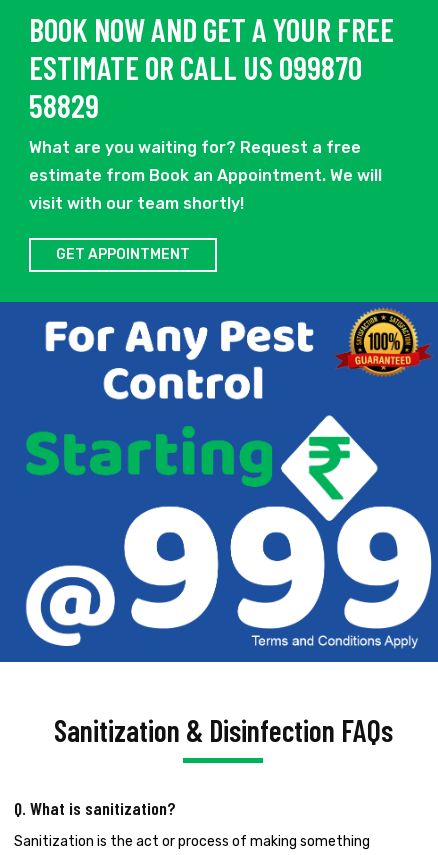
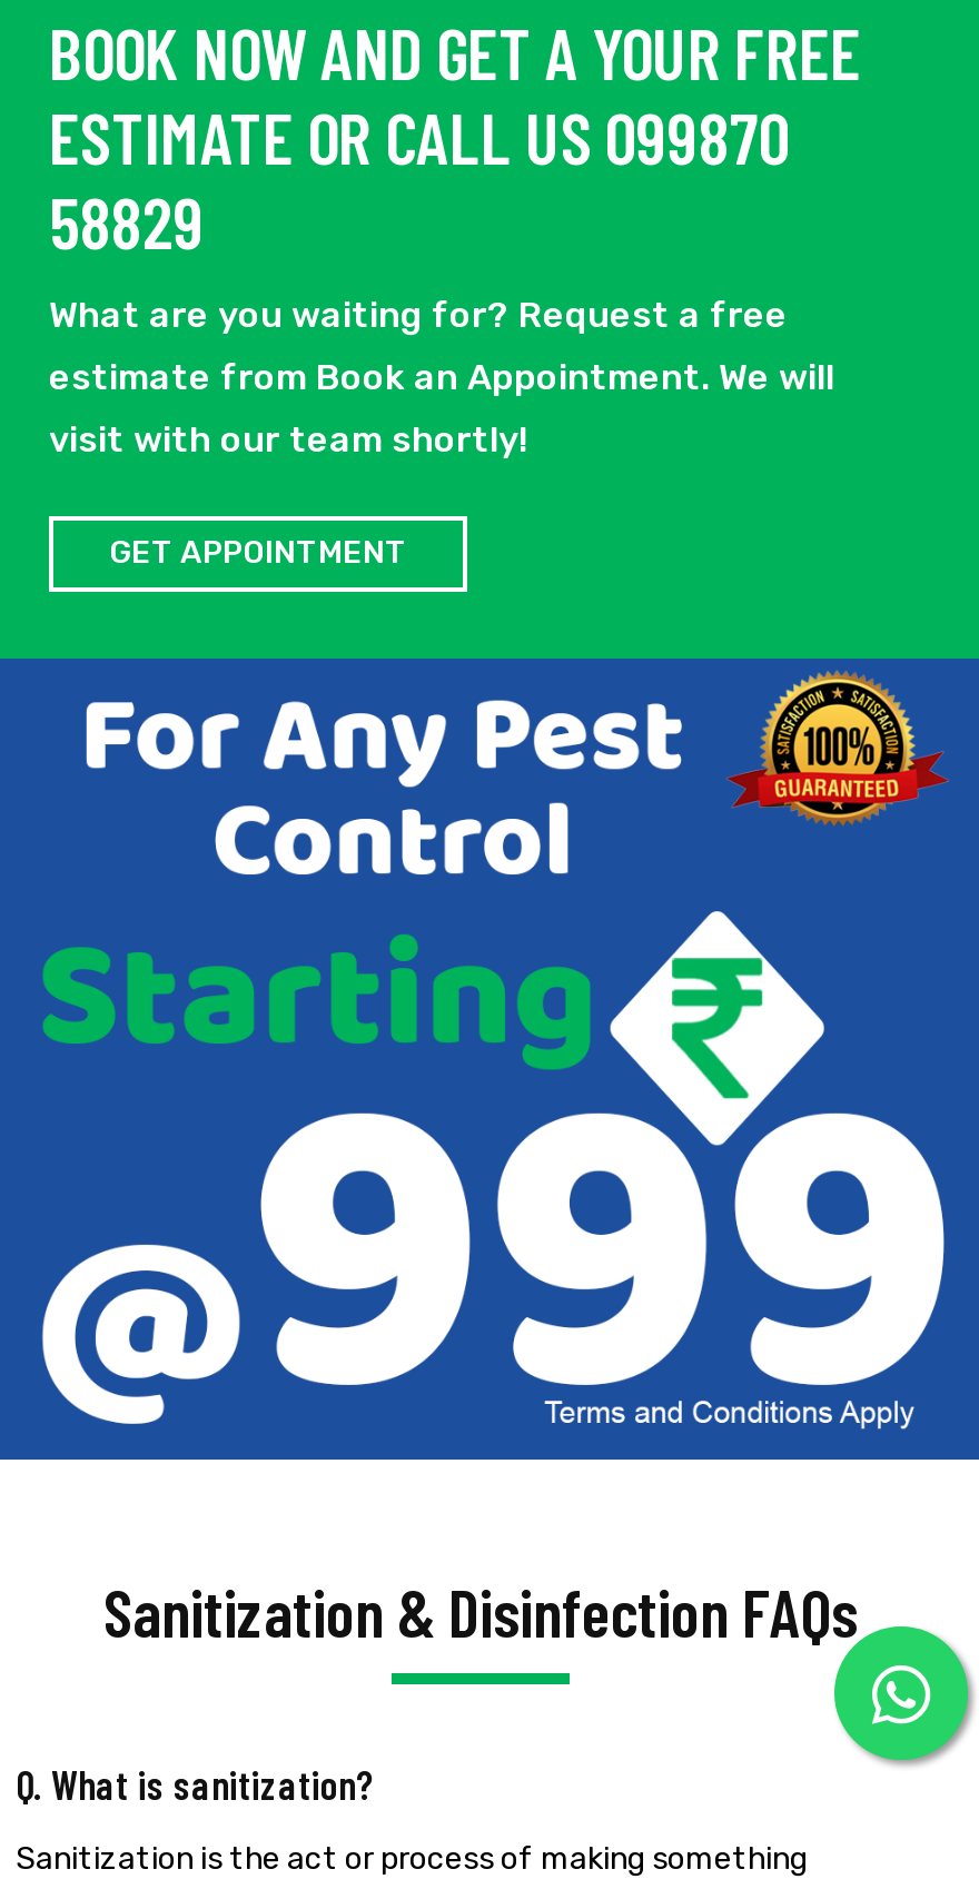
+ [image]
